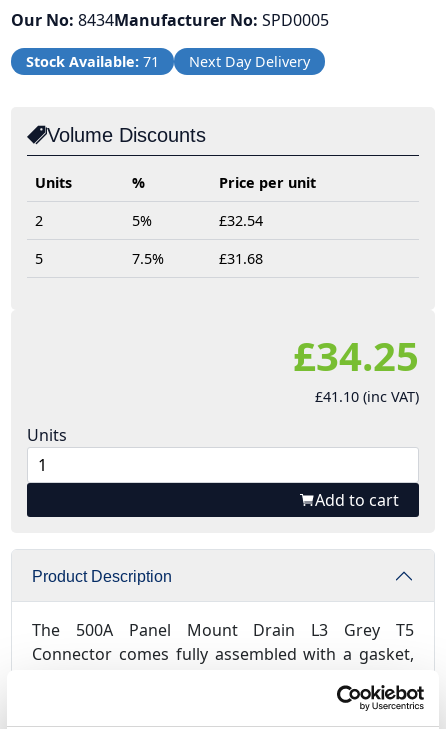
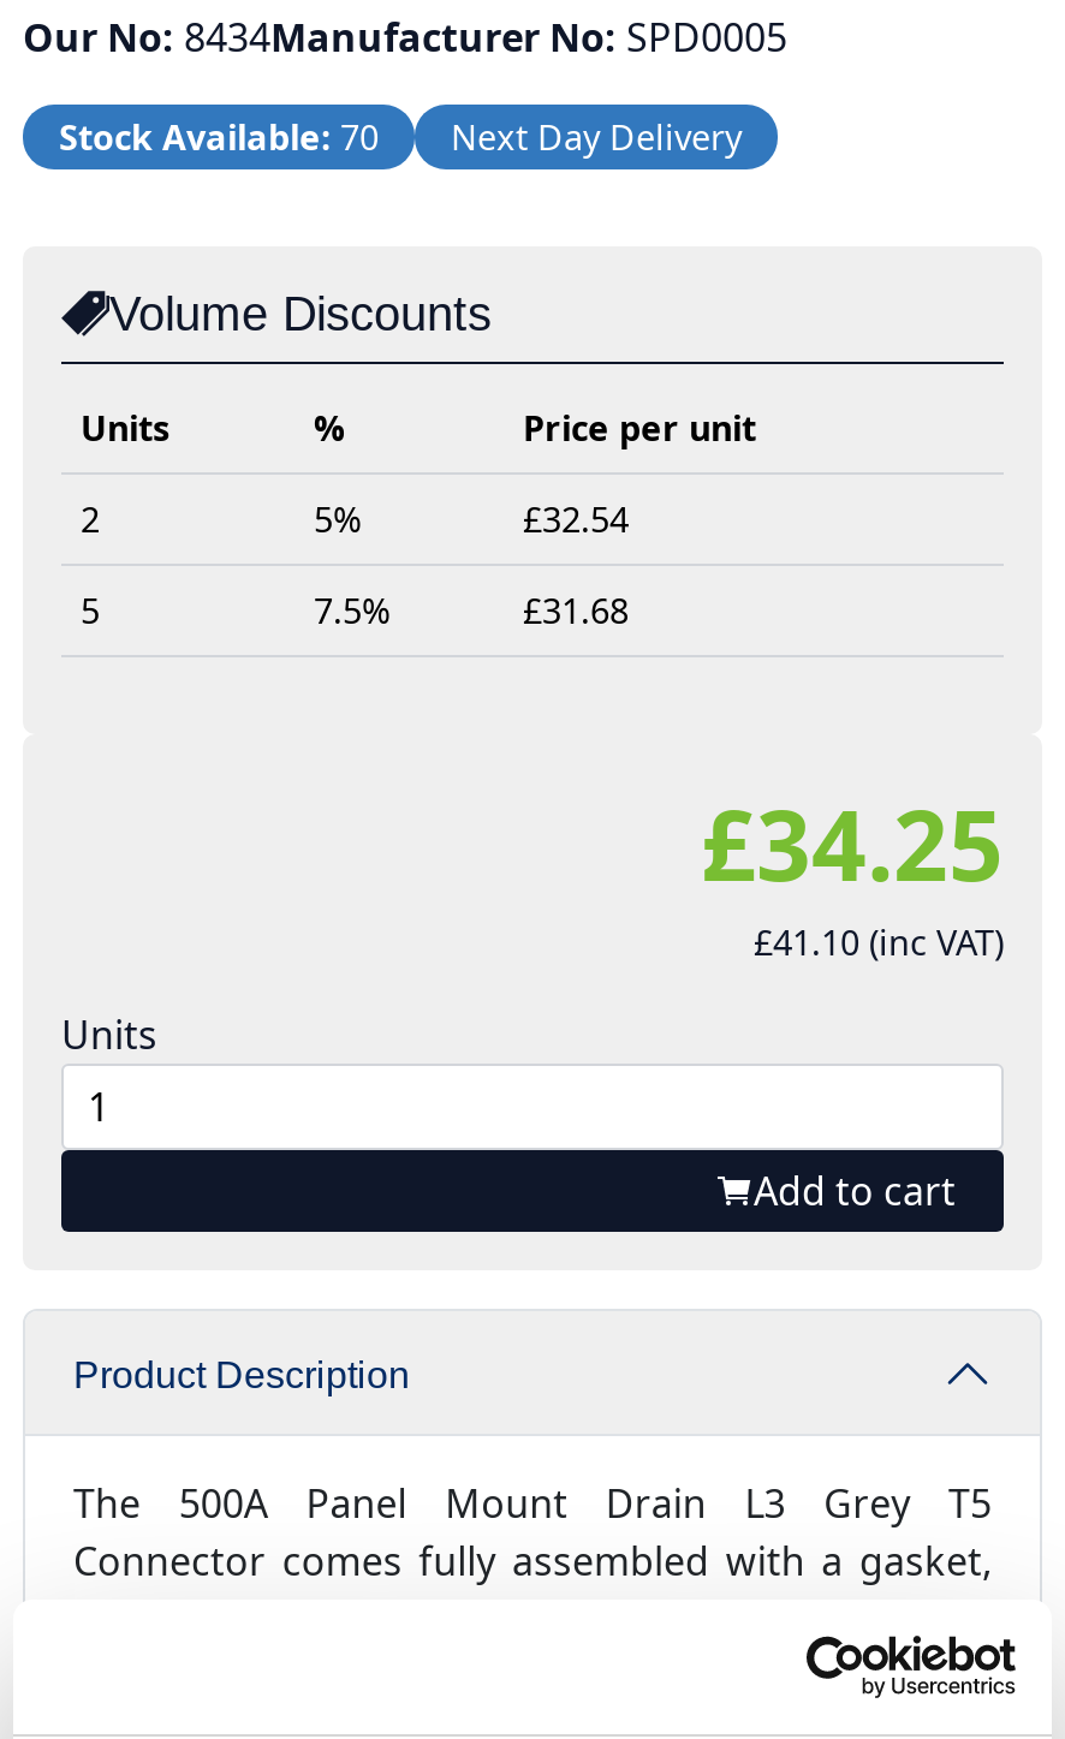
- Stock Available: 71
+ Stock Available: 70
